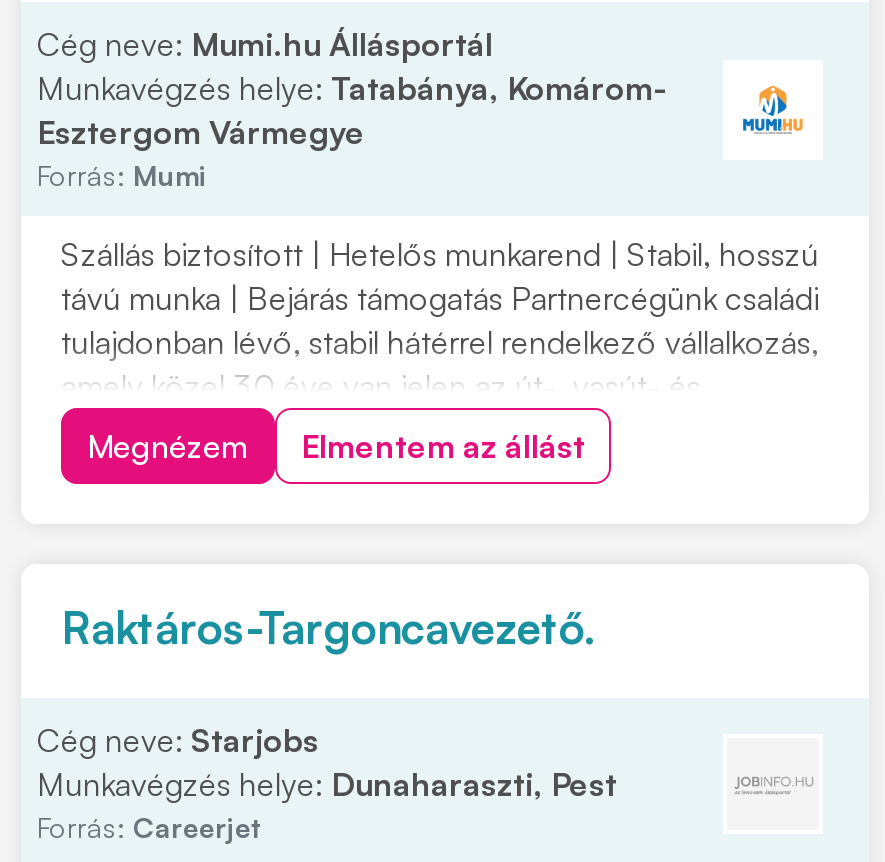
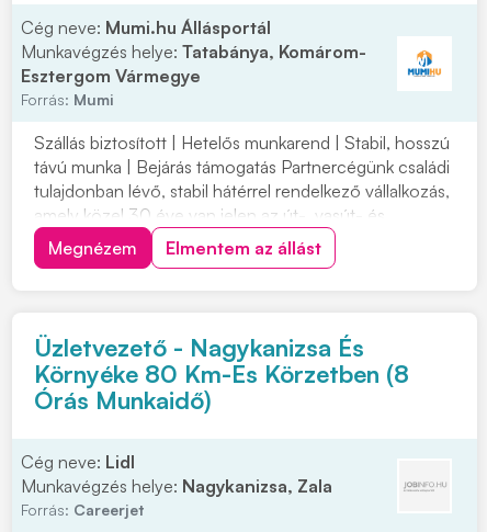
- Raktáros-Targoncavezető.
+ Üzletvezető - Nagykanizsa És
+ Környéke 80 Km-Es Körzetben (8
+ Órás Munkaidő)

- Cég neve: Starjobs
- Munkavégzés helye: Dunaharaszti, Pest
+ Cég neve: Lidl
+ Munkavégzés helye: Nagykanizsa, Zala
